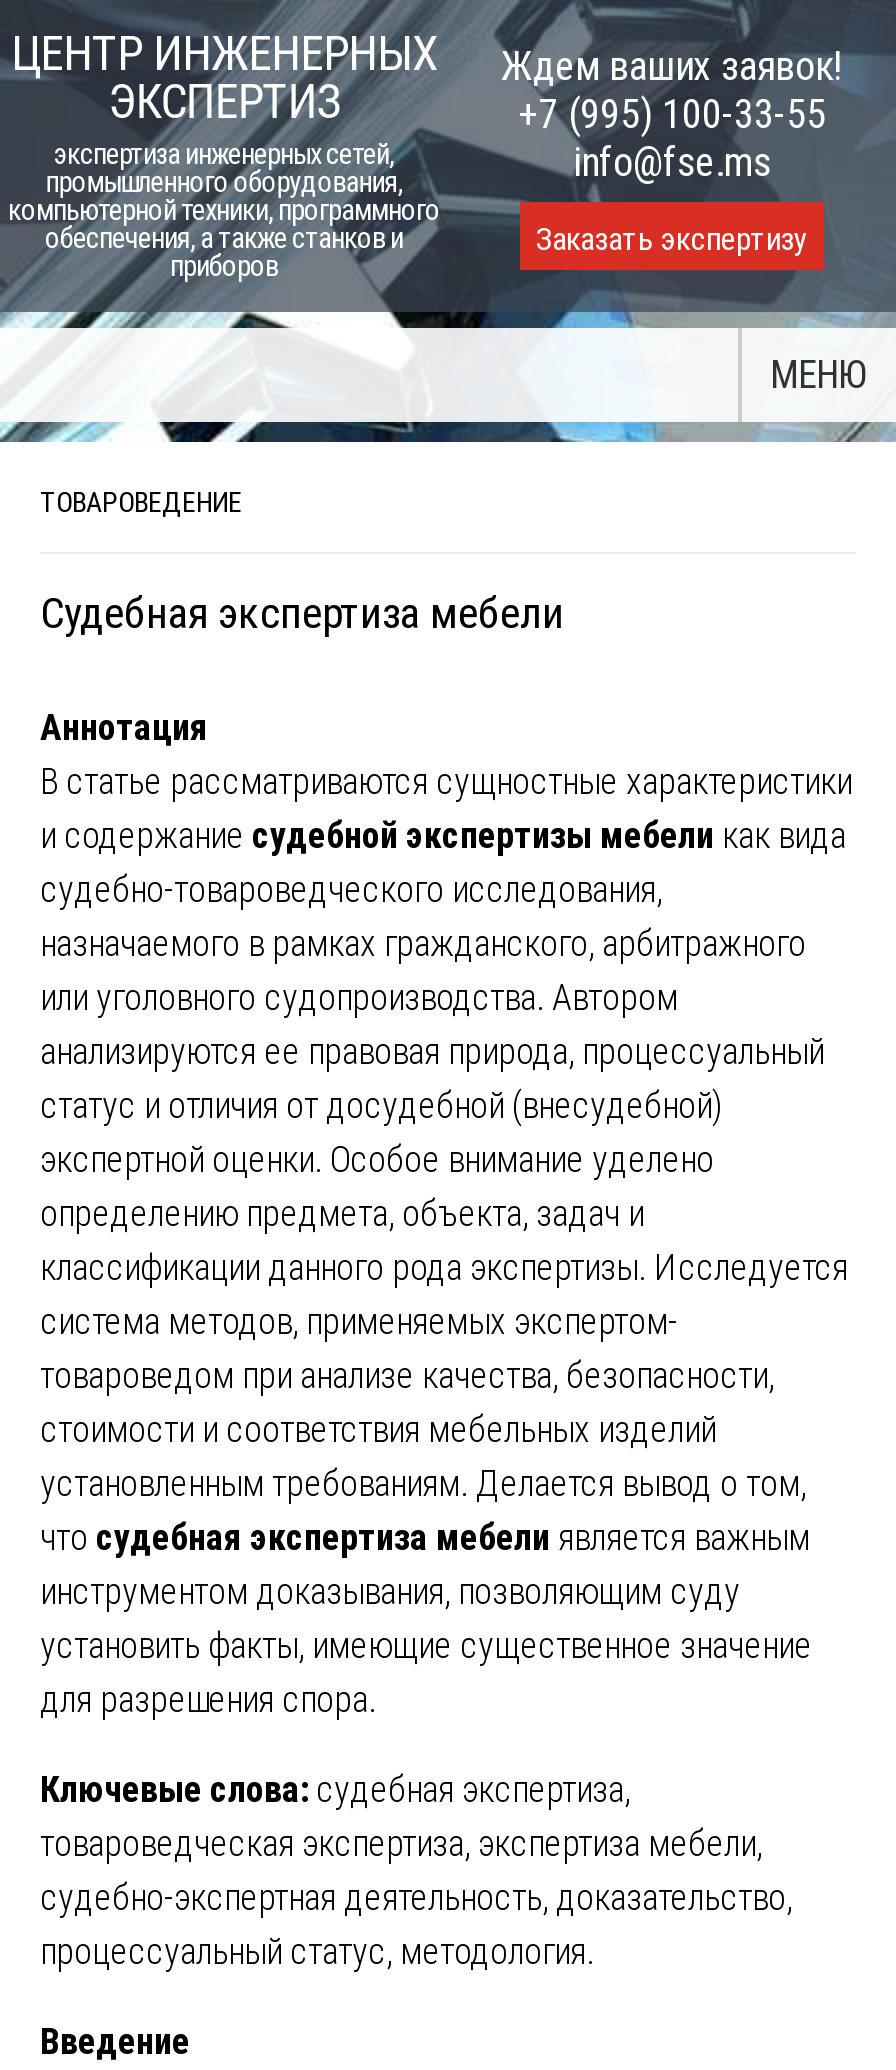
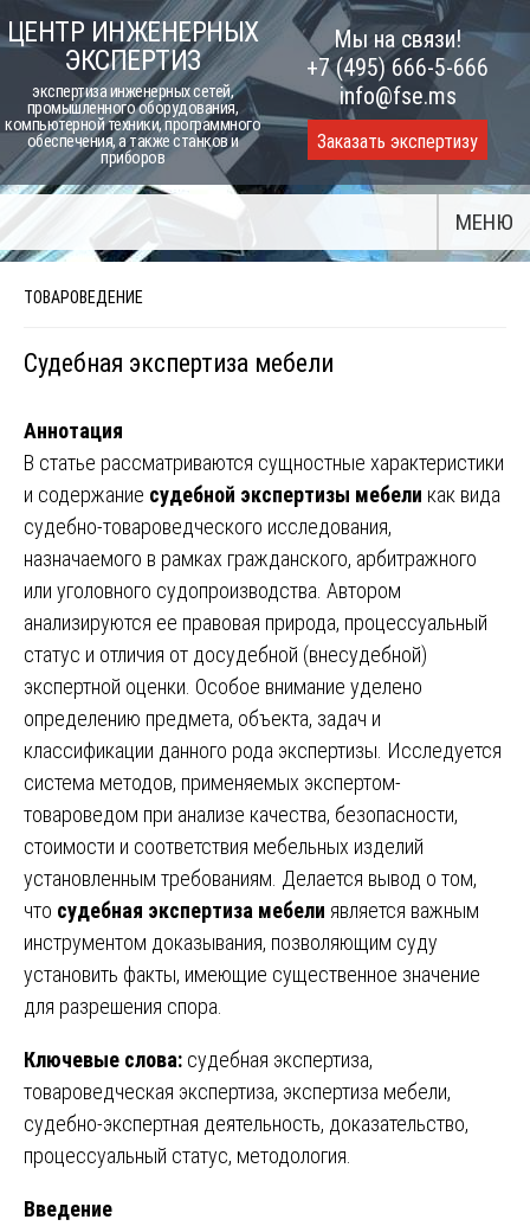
- Ждем ваших заявок!
- +7 (995) 100-33-55
+ Мы на связи!
+ +7 (495) 666-5-666
